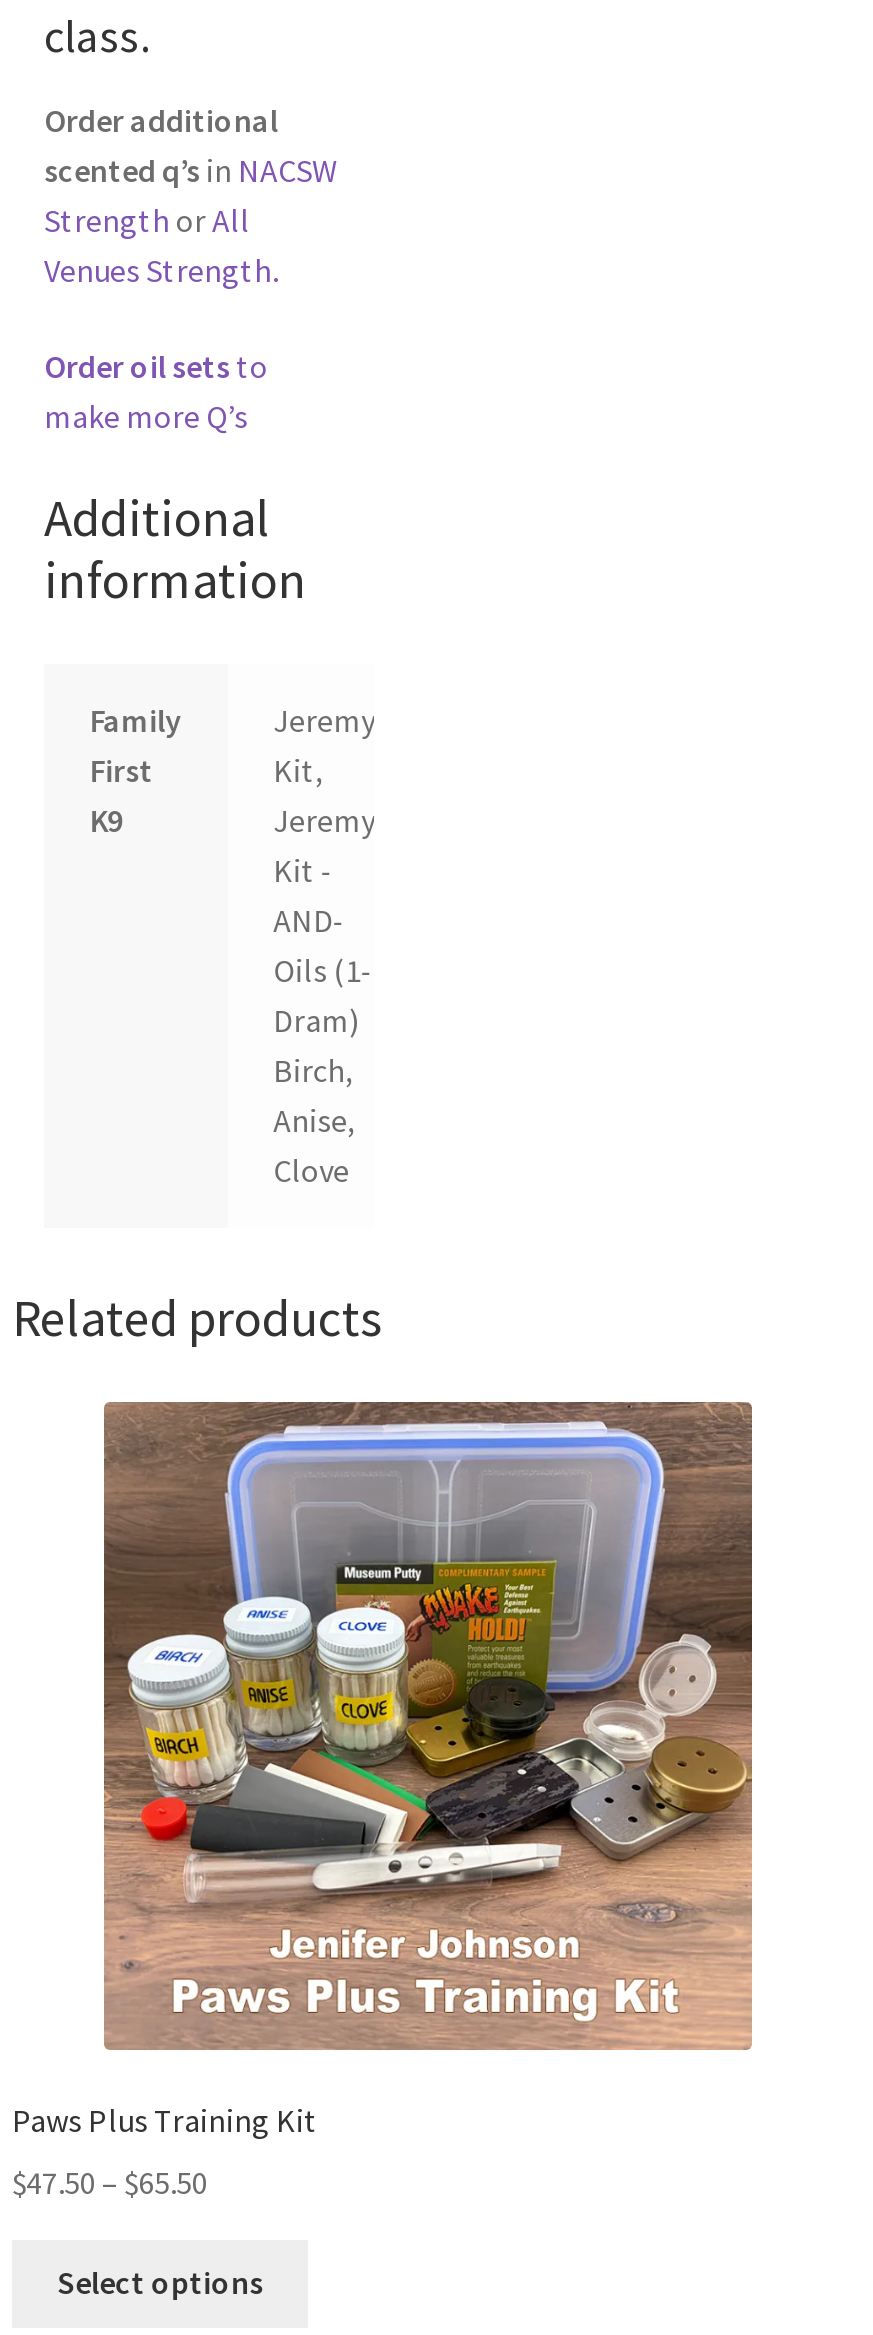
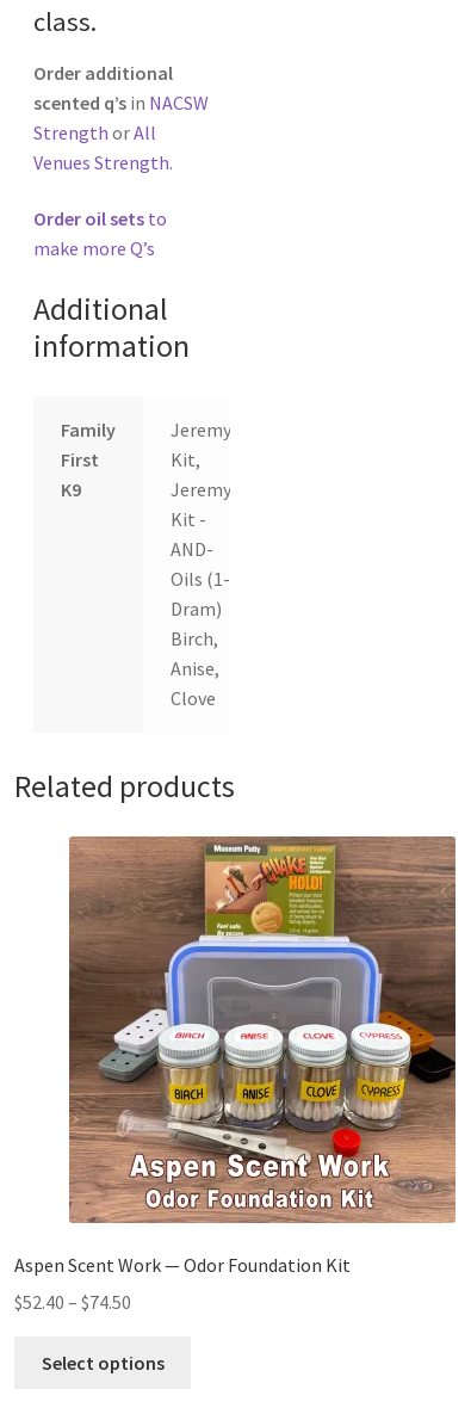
- [image]
- Paws Plus Training Kit
+ [image]
+ Aspen Scent Work — Odor Foundation Kit

- $47.50 – $65.50
+ $52.40 – $74.50
